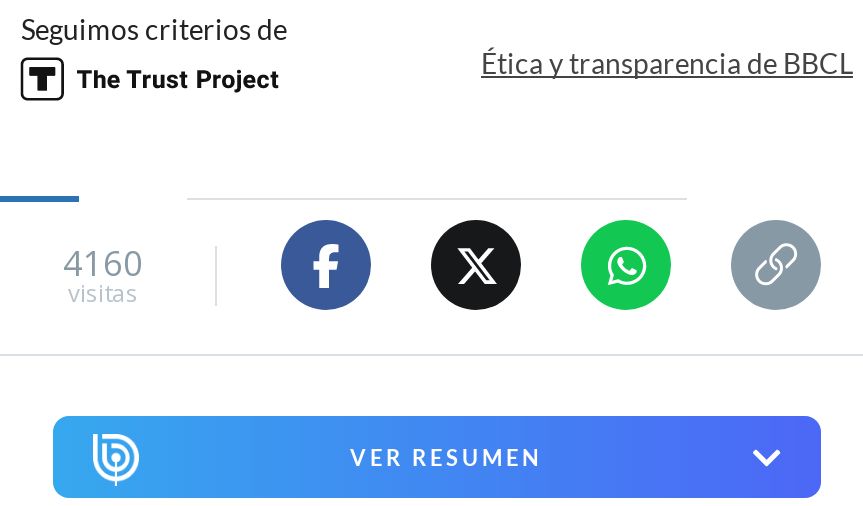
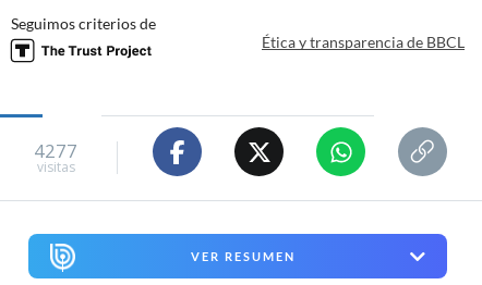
- 4160
+ 4277
